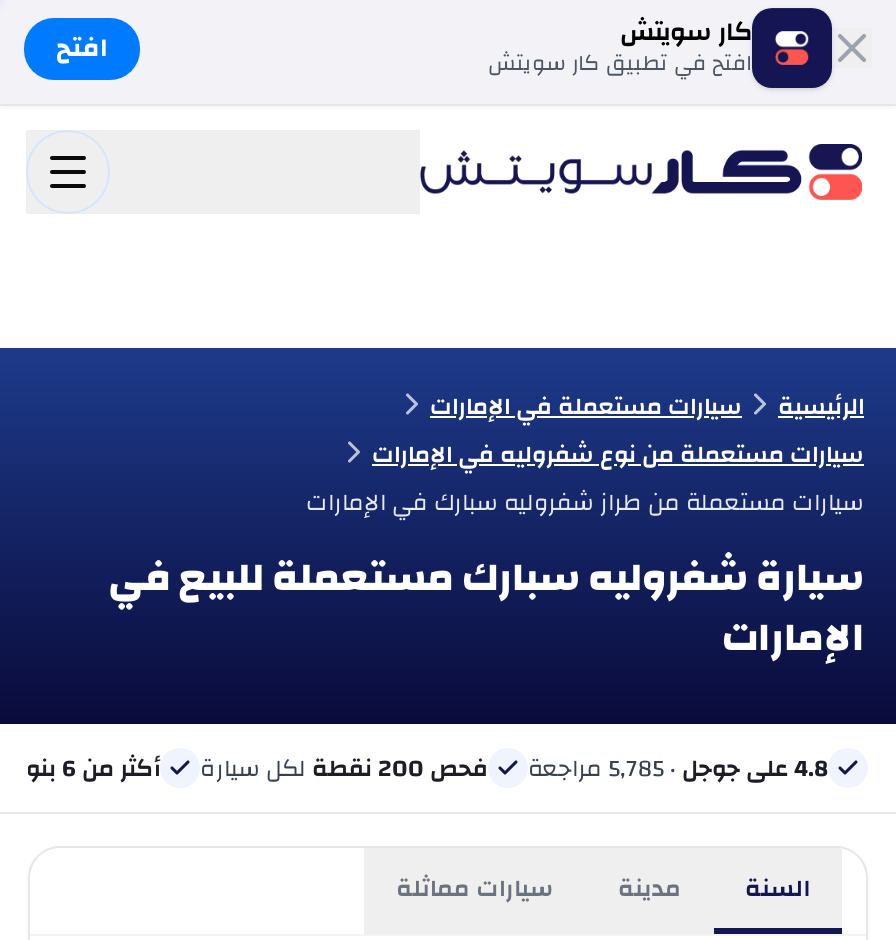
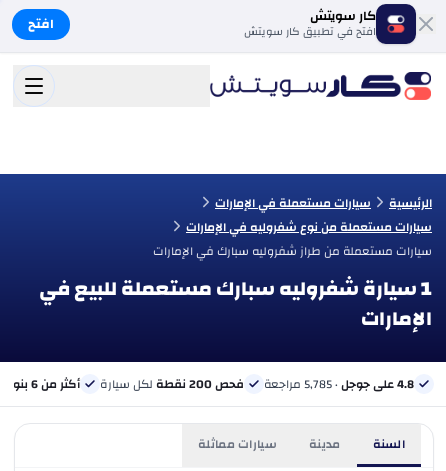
- سيارة شفروليه سبارك مستعملة للبيع في
+ 1 سيارة شفروليه سبارك مستعملة للبيع في
